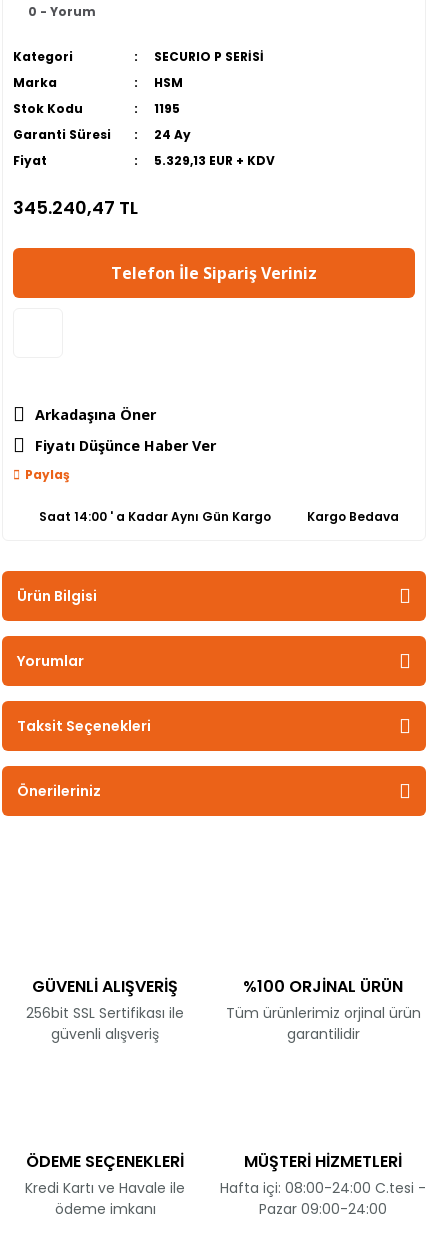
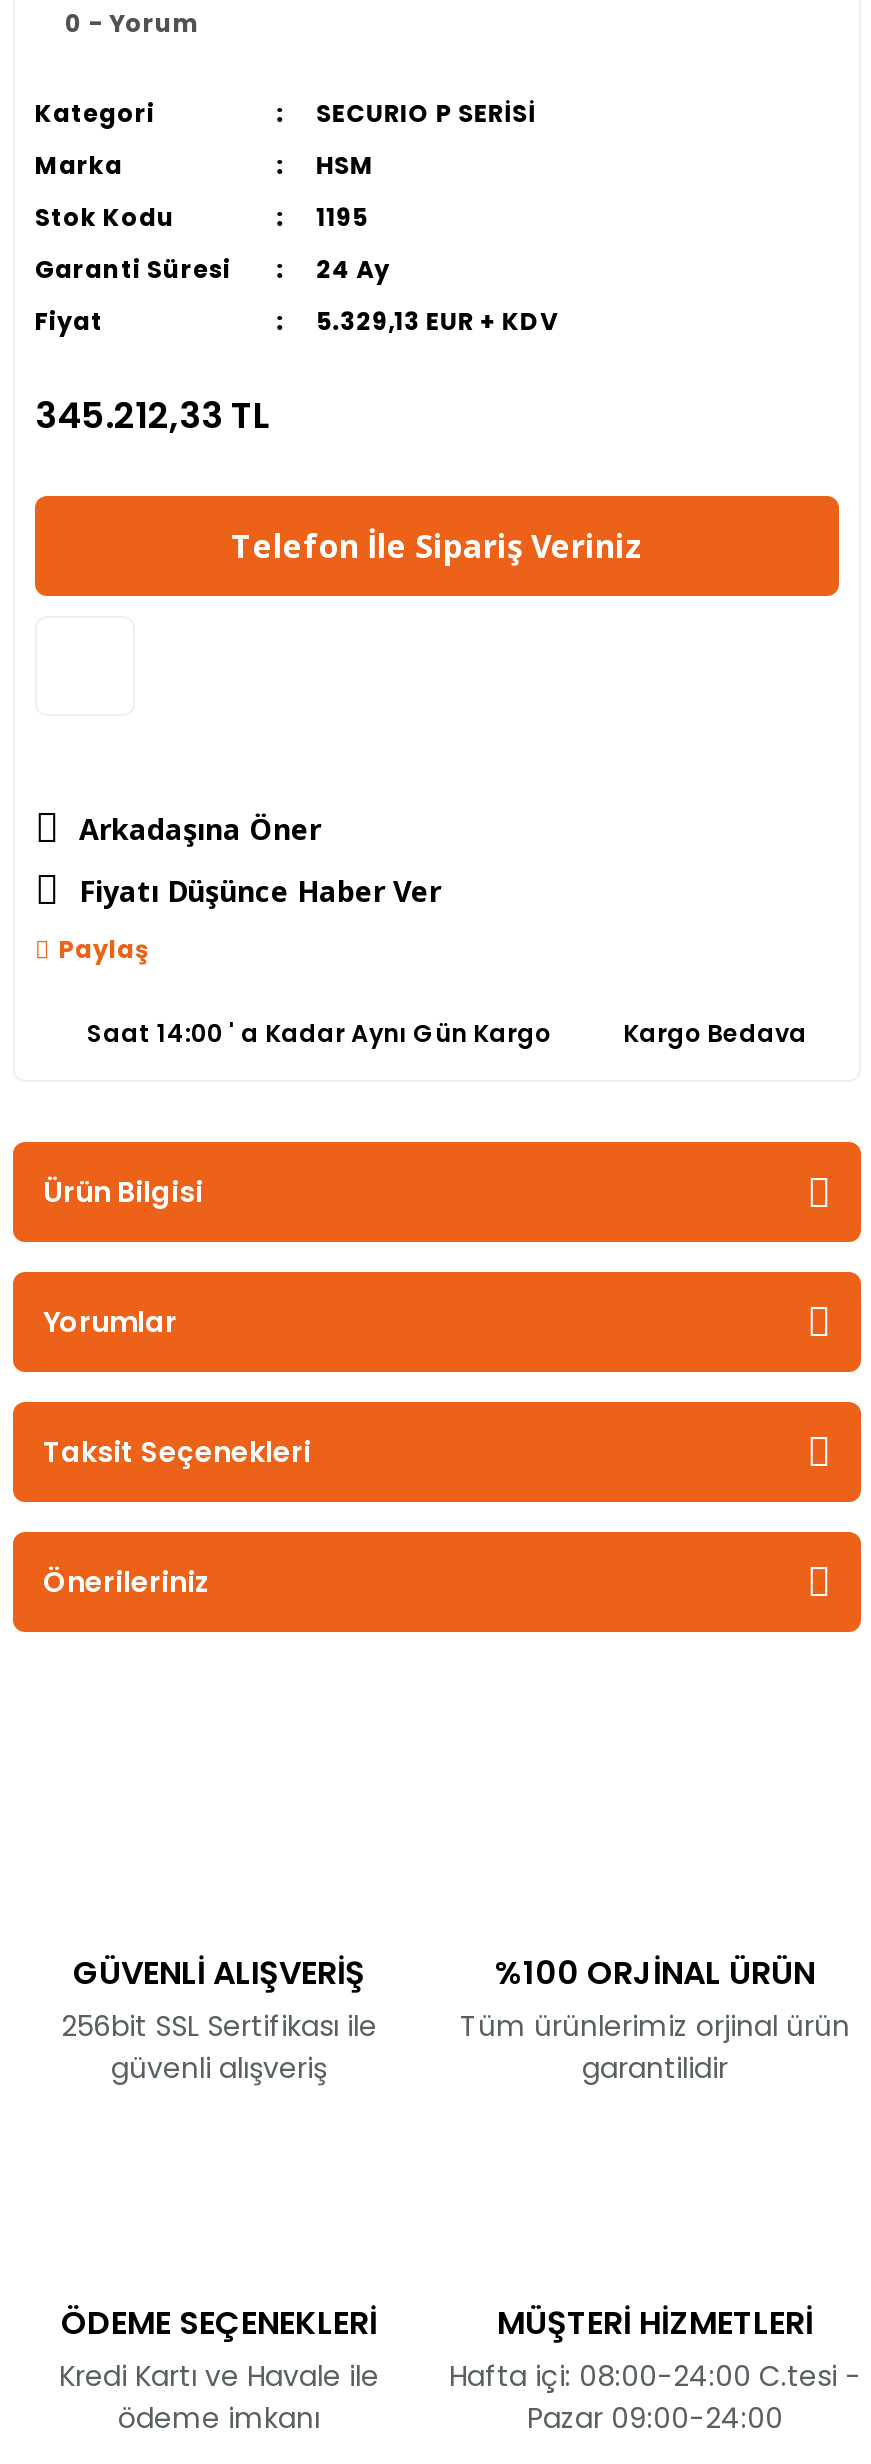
- 345.240,47 TL
+ 345.212,33 TL
